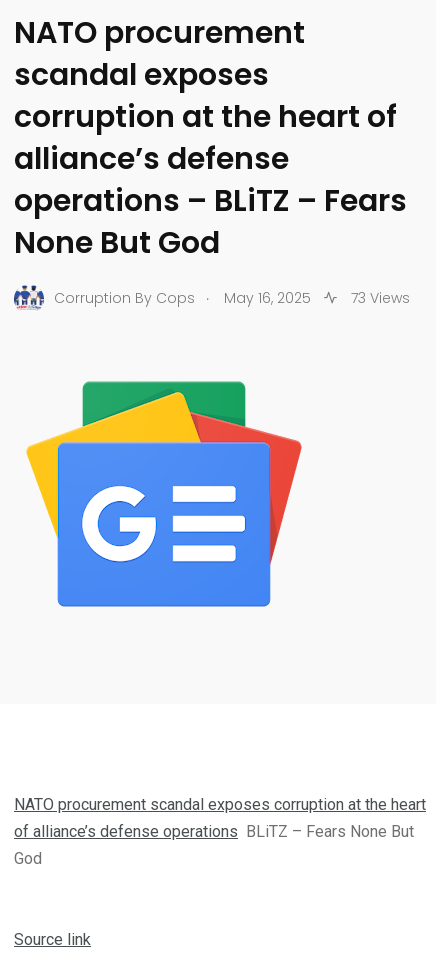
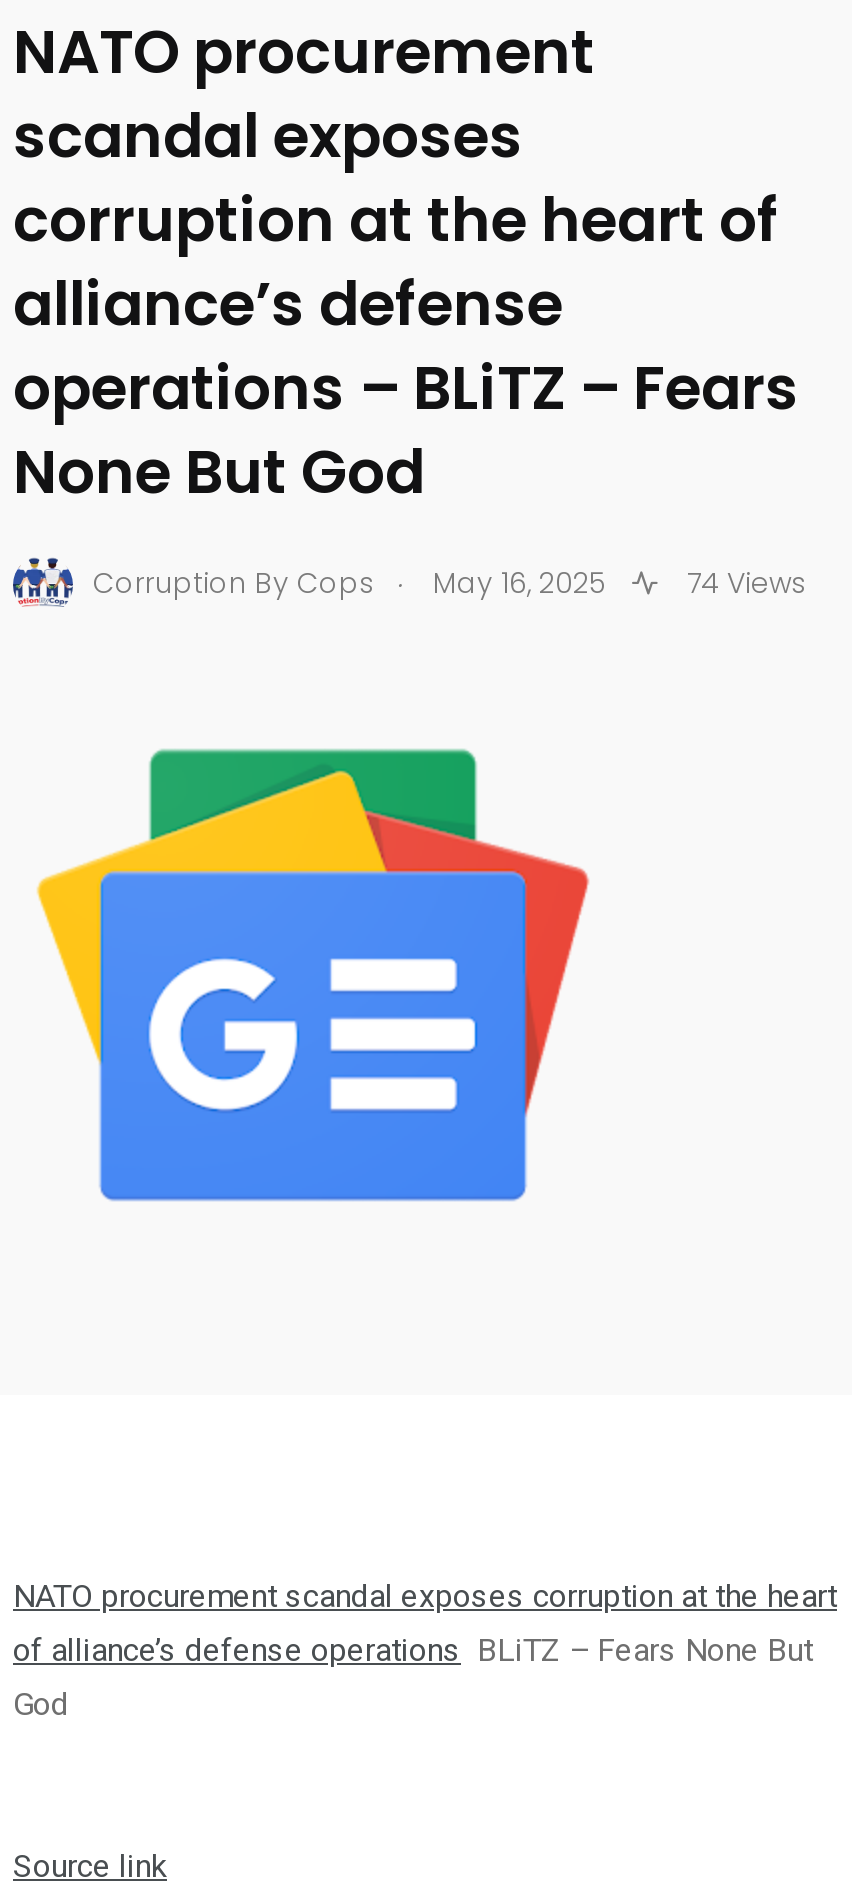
- Corruption By Cops . May 16, 2025 73 Views
+ Corruption By Cops . May 16, 2025 74 Views
